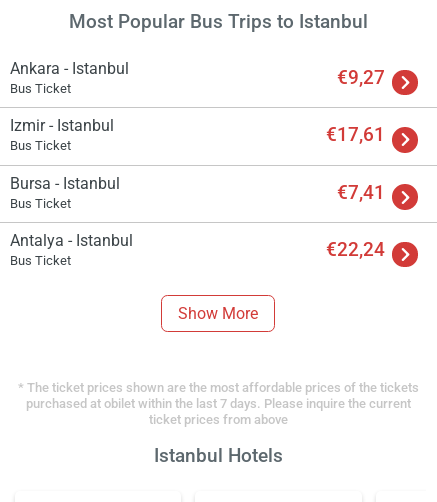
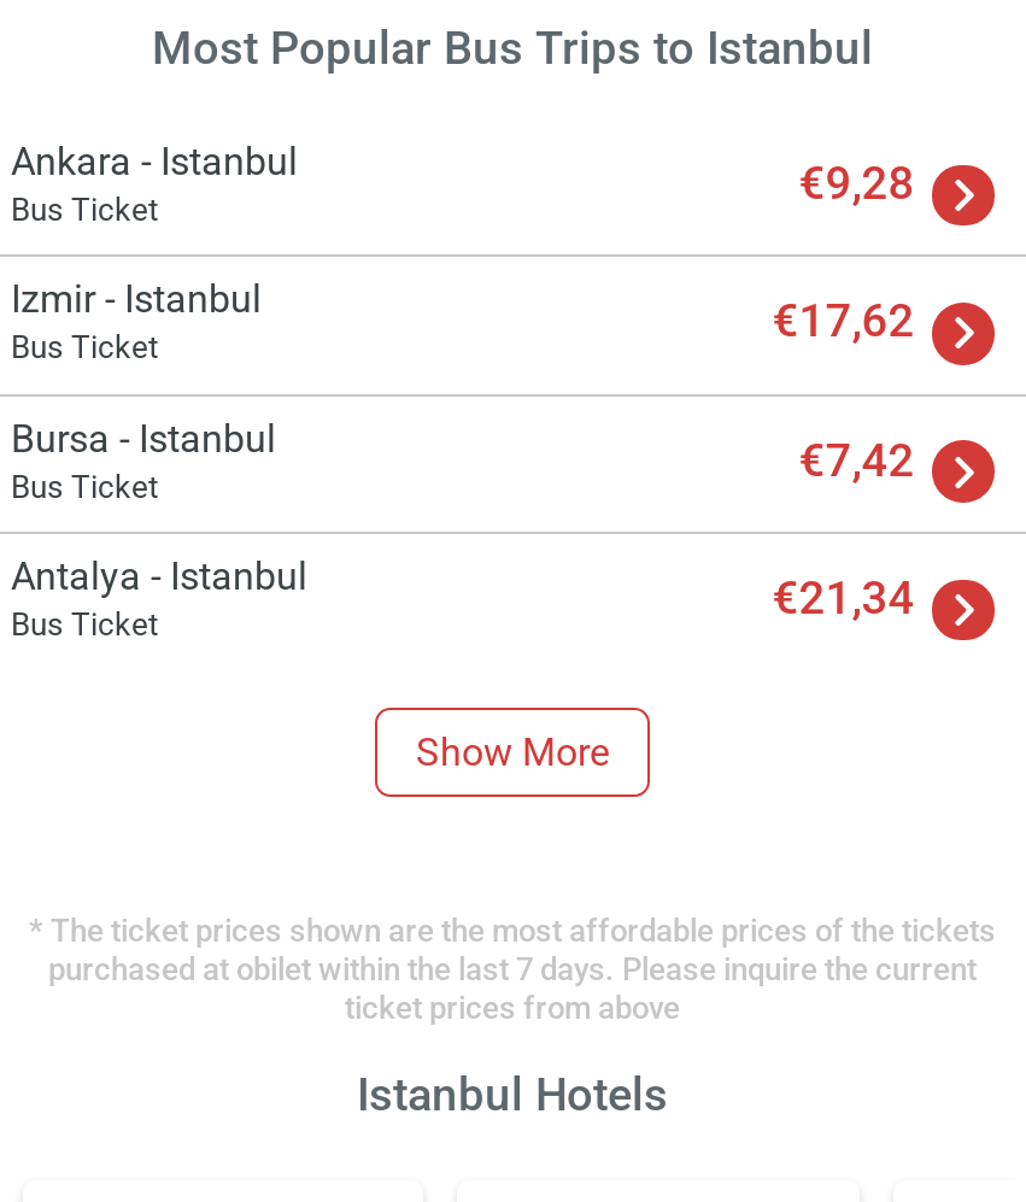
- €9,27
+ €9,28

- €17,61
+ €17,62

- €7,41
+ €7,42

- €22,24
+ €21,34
